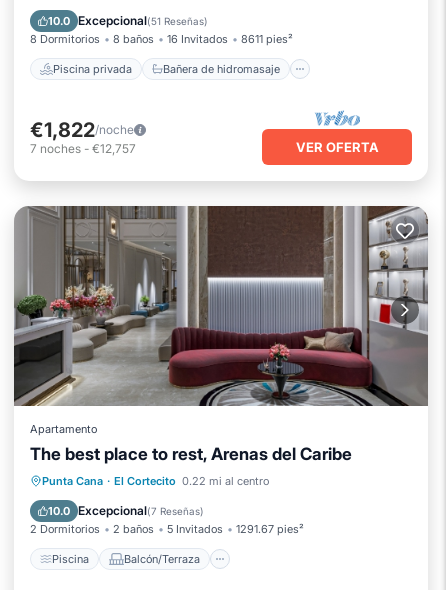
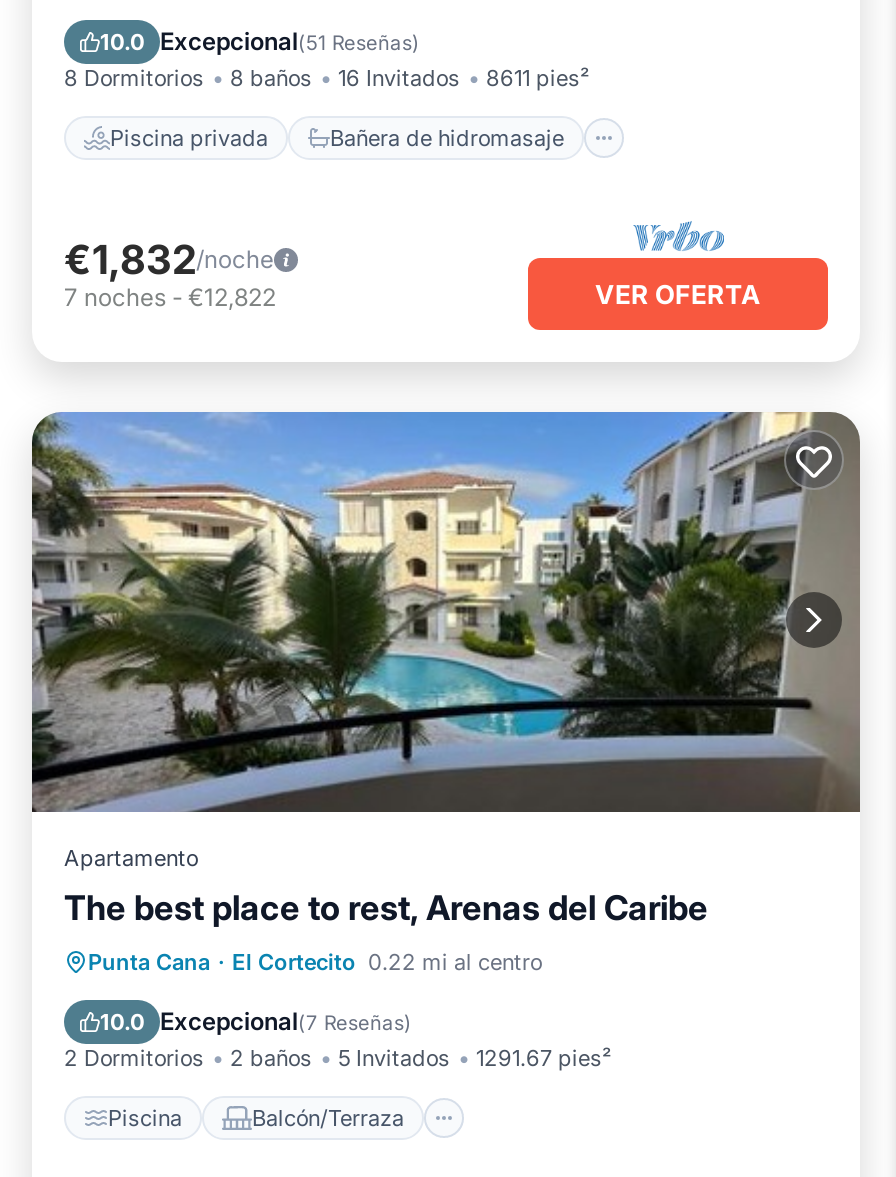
- €1,822/noche
+ €1,832/noche

- 7 noches - €12,757
+ 7 noches - €12,822

- [image]
+ [image]
